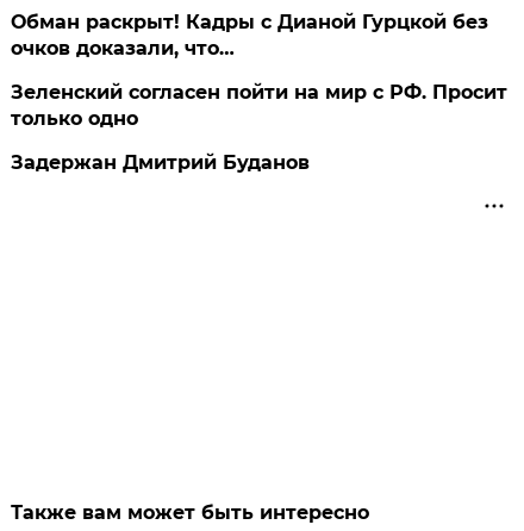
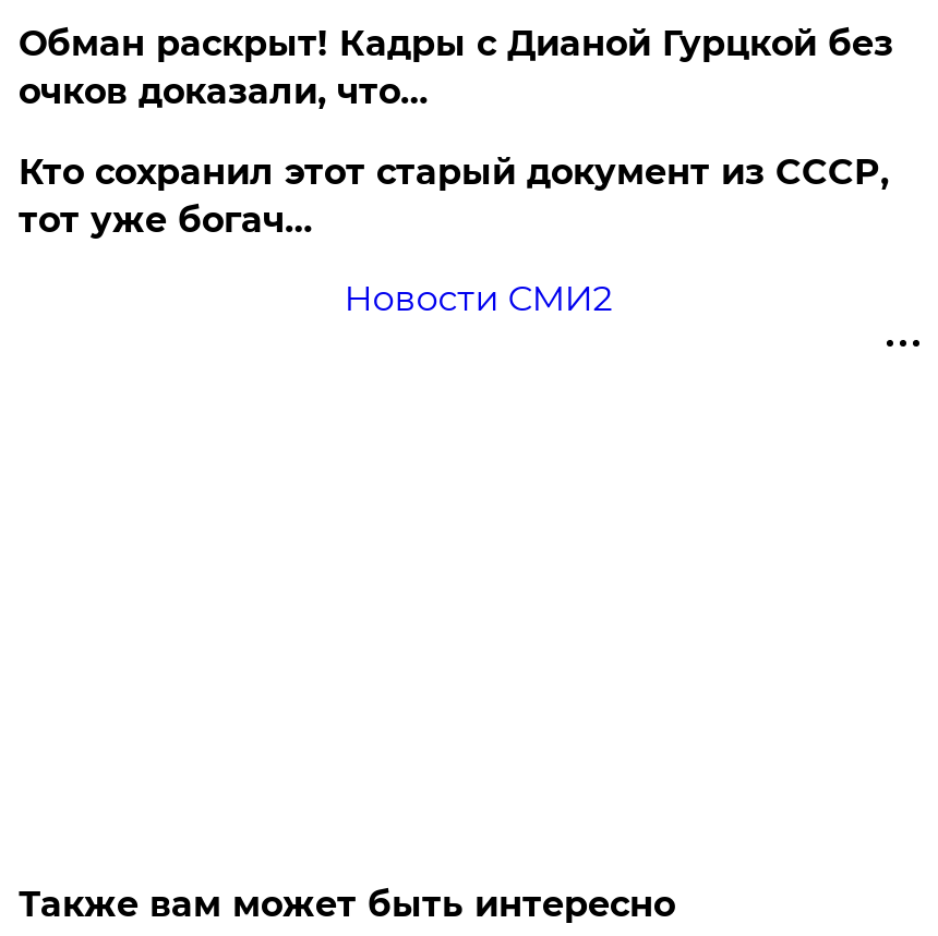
- Зеленский согласен пойти на мир с РФ. Просит
- только одно
+ Кто сохранил этот старый документ из СССР,
+ тот уже богач…

- Задержан Дмитрий Буданов
+ Новости СМИ2
